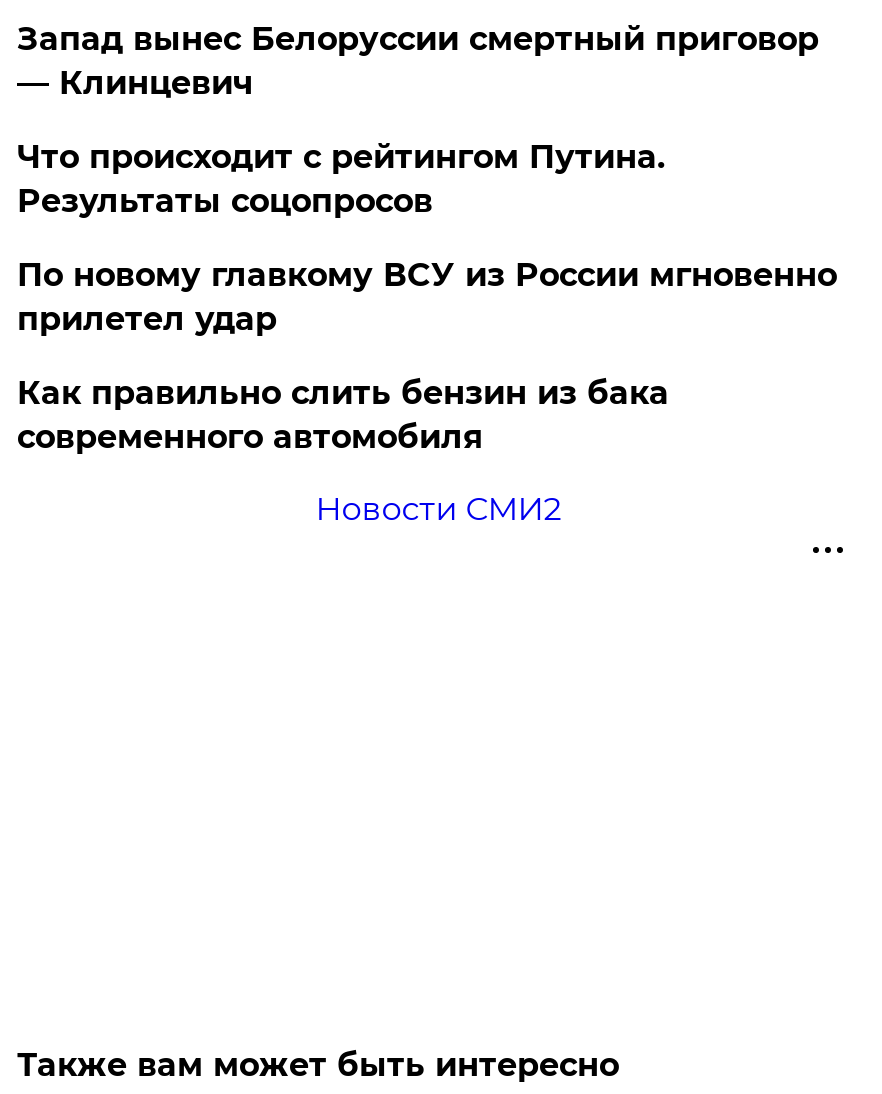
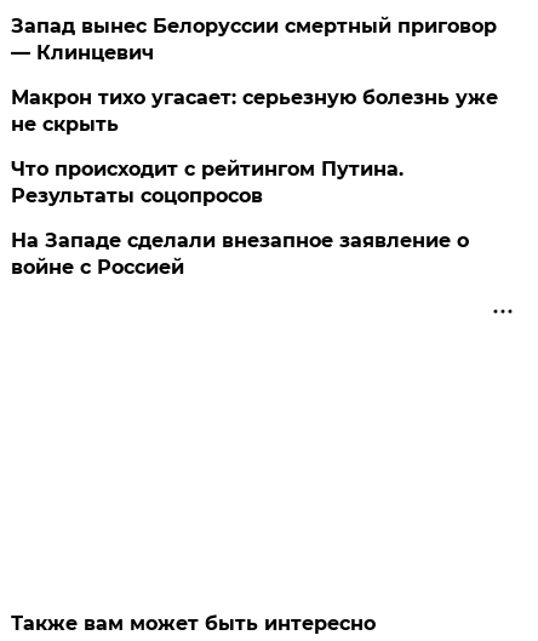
+ Макрон тихо угасает: серьезную болезнь уже
+ не скрыть

moved down: Что происходит с рейтингом Путина. | Результаты соцопросов

- По новому главкому ВСУ из России мгновенно
- прилетел удар
- Как правильно слить бензин из бака
- современного автомобиля
- Новости СМИ2
+ На Западе сделали внезапное заявление о
+ войне с Россией
